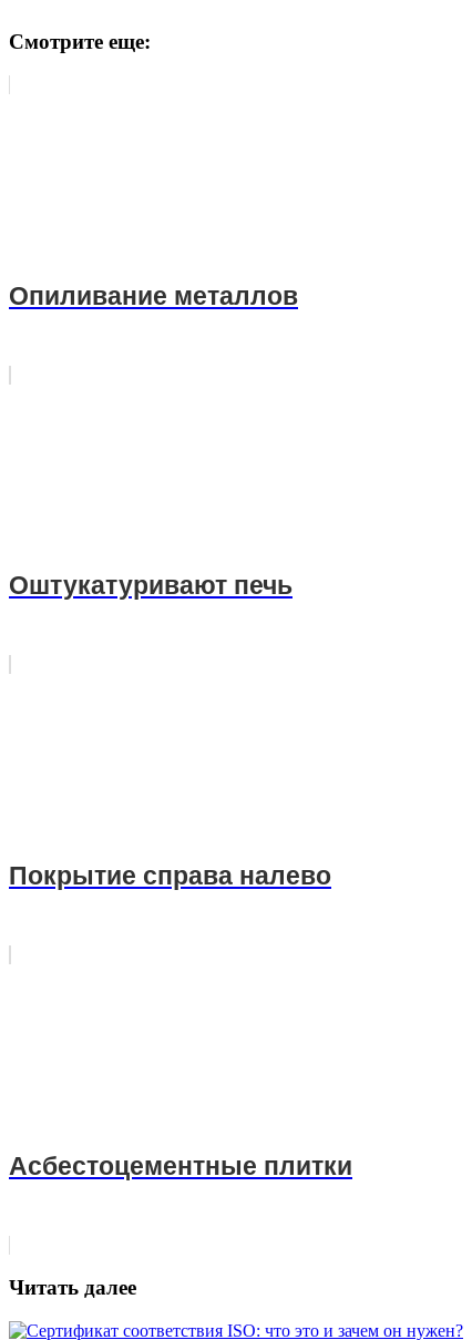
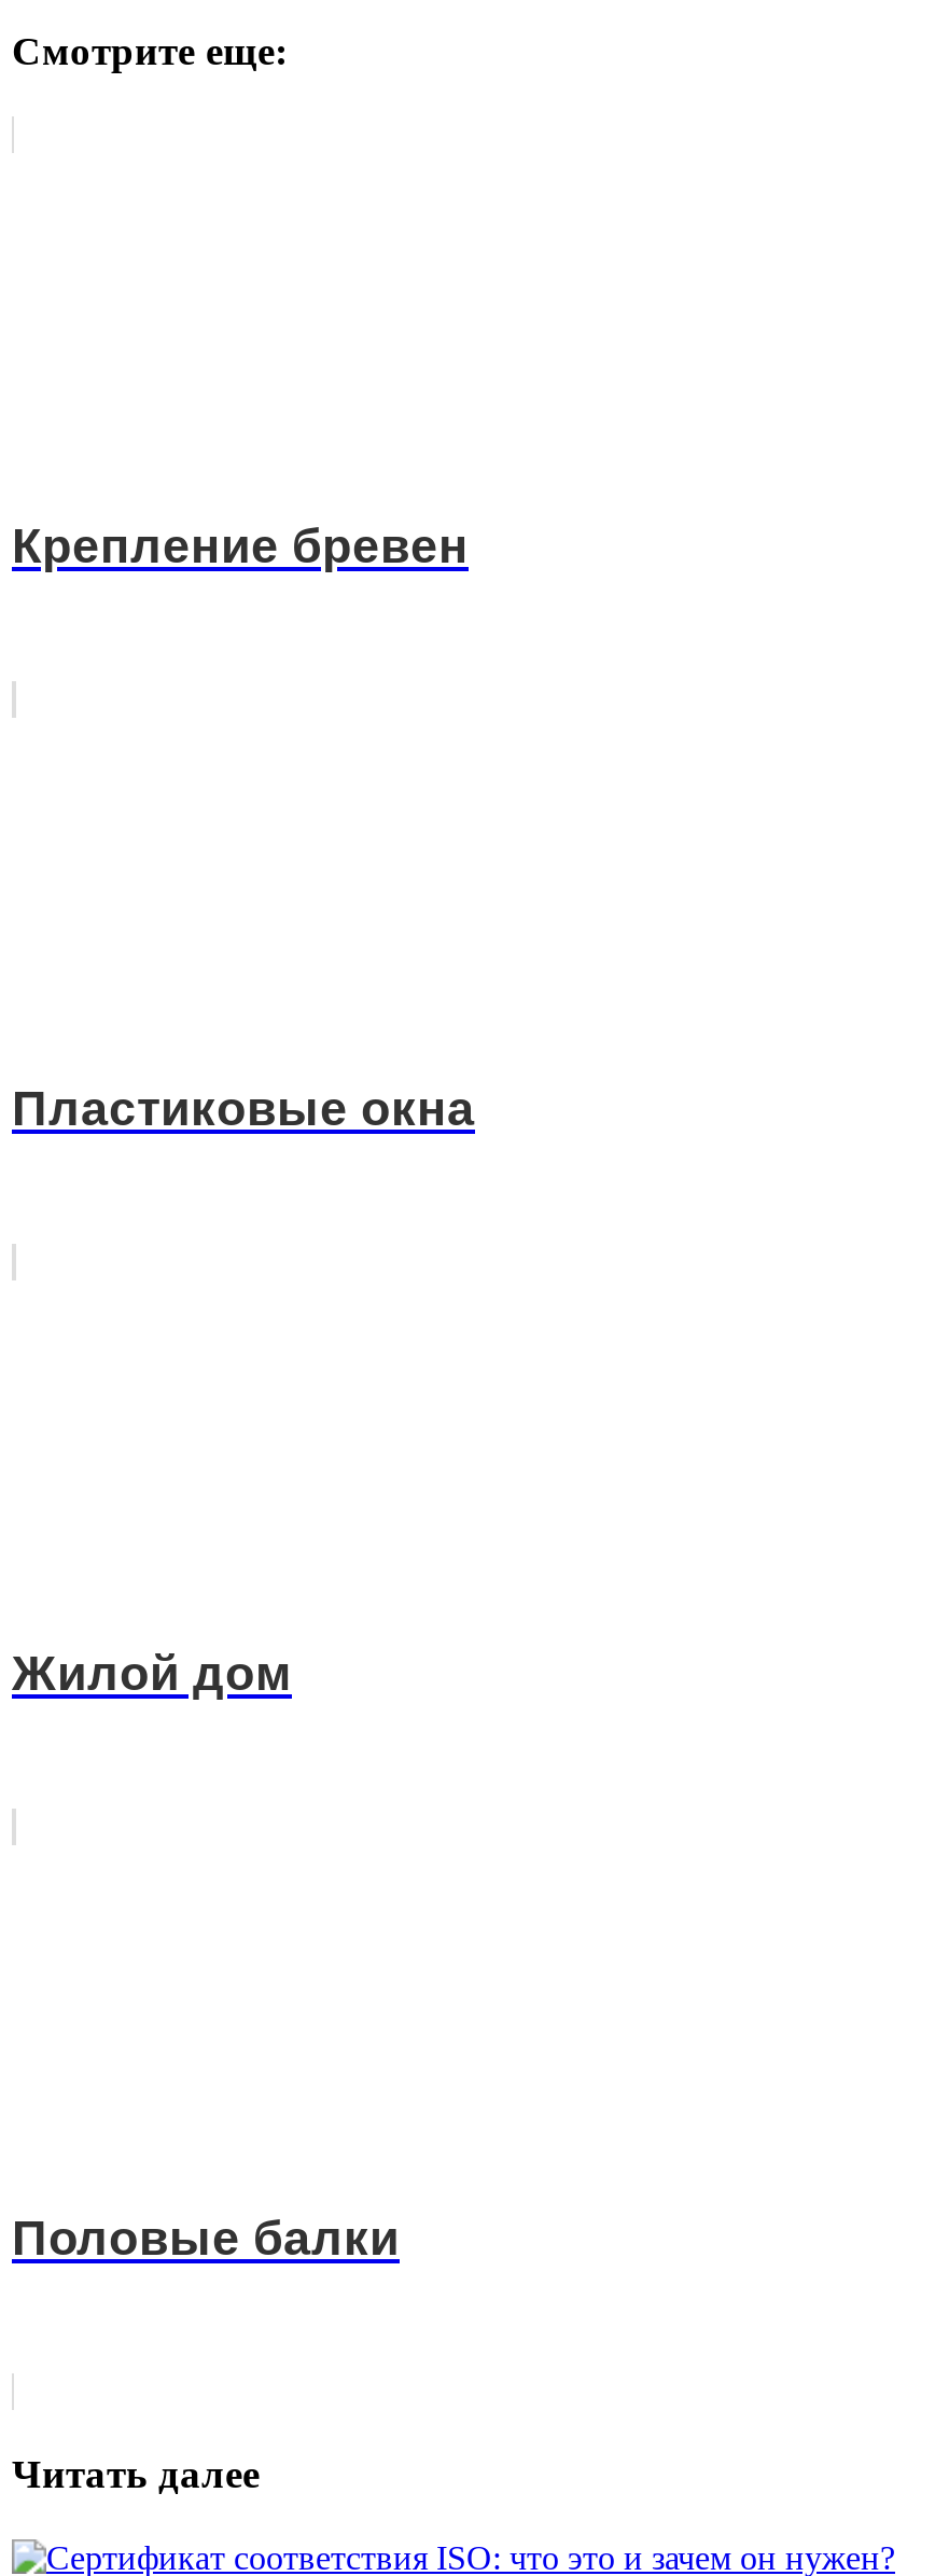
- Опиливание металлов
+ Крепление бревен

- Оштукатуривают печь
+ Пластиковые окна

- Покрытие справа налево
+ Жилой дом

- Асбестоцементные плитки
+ Половые балки
